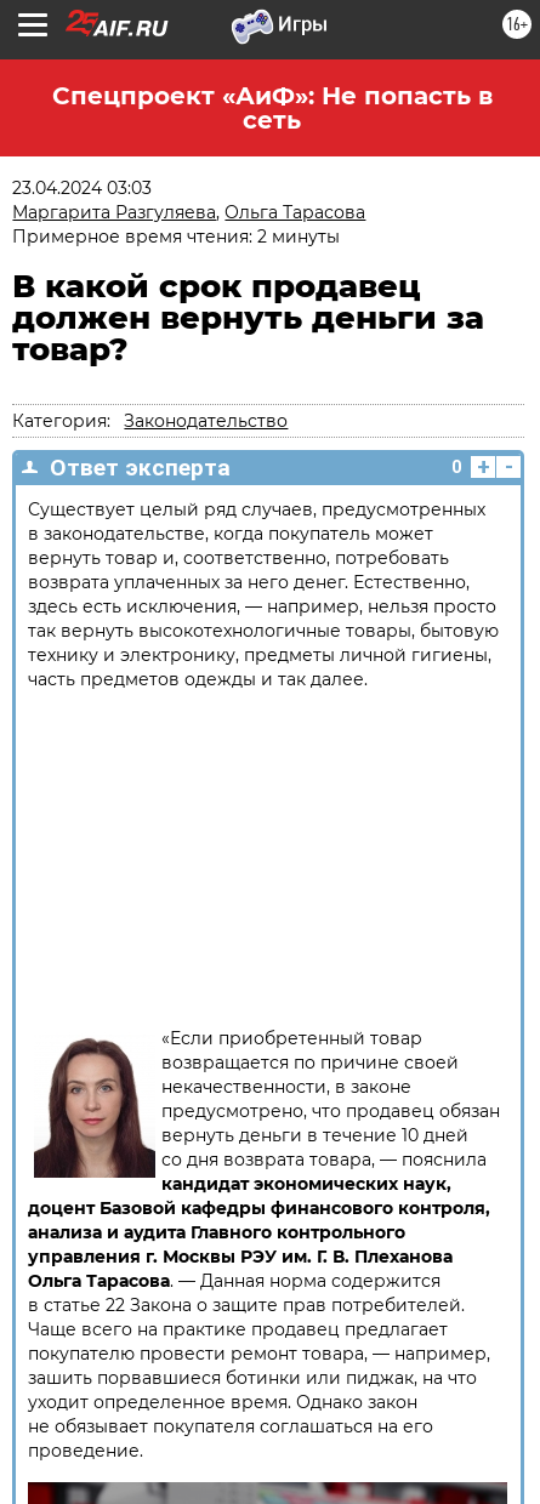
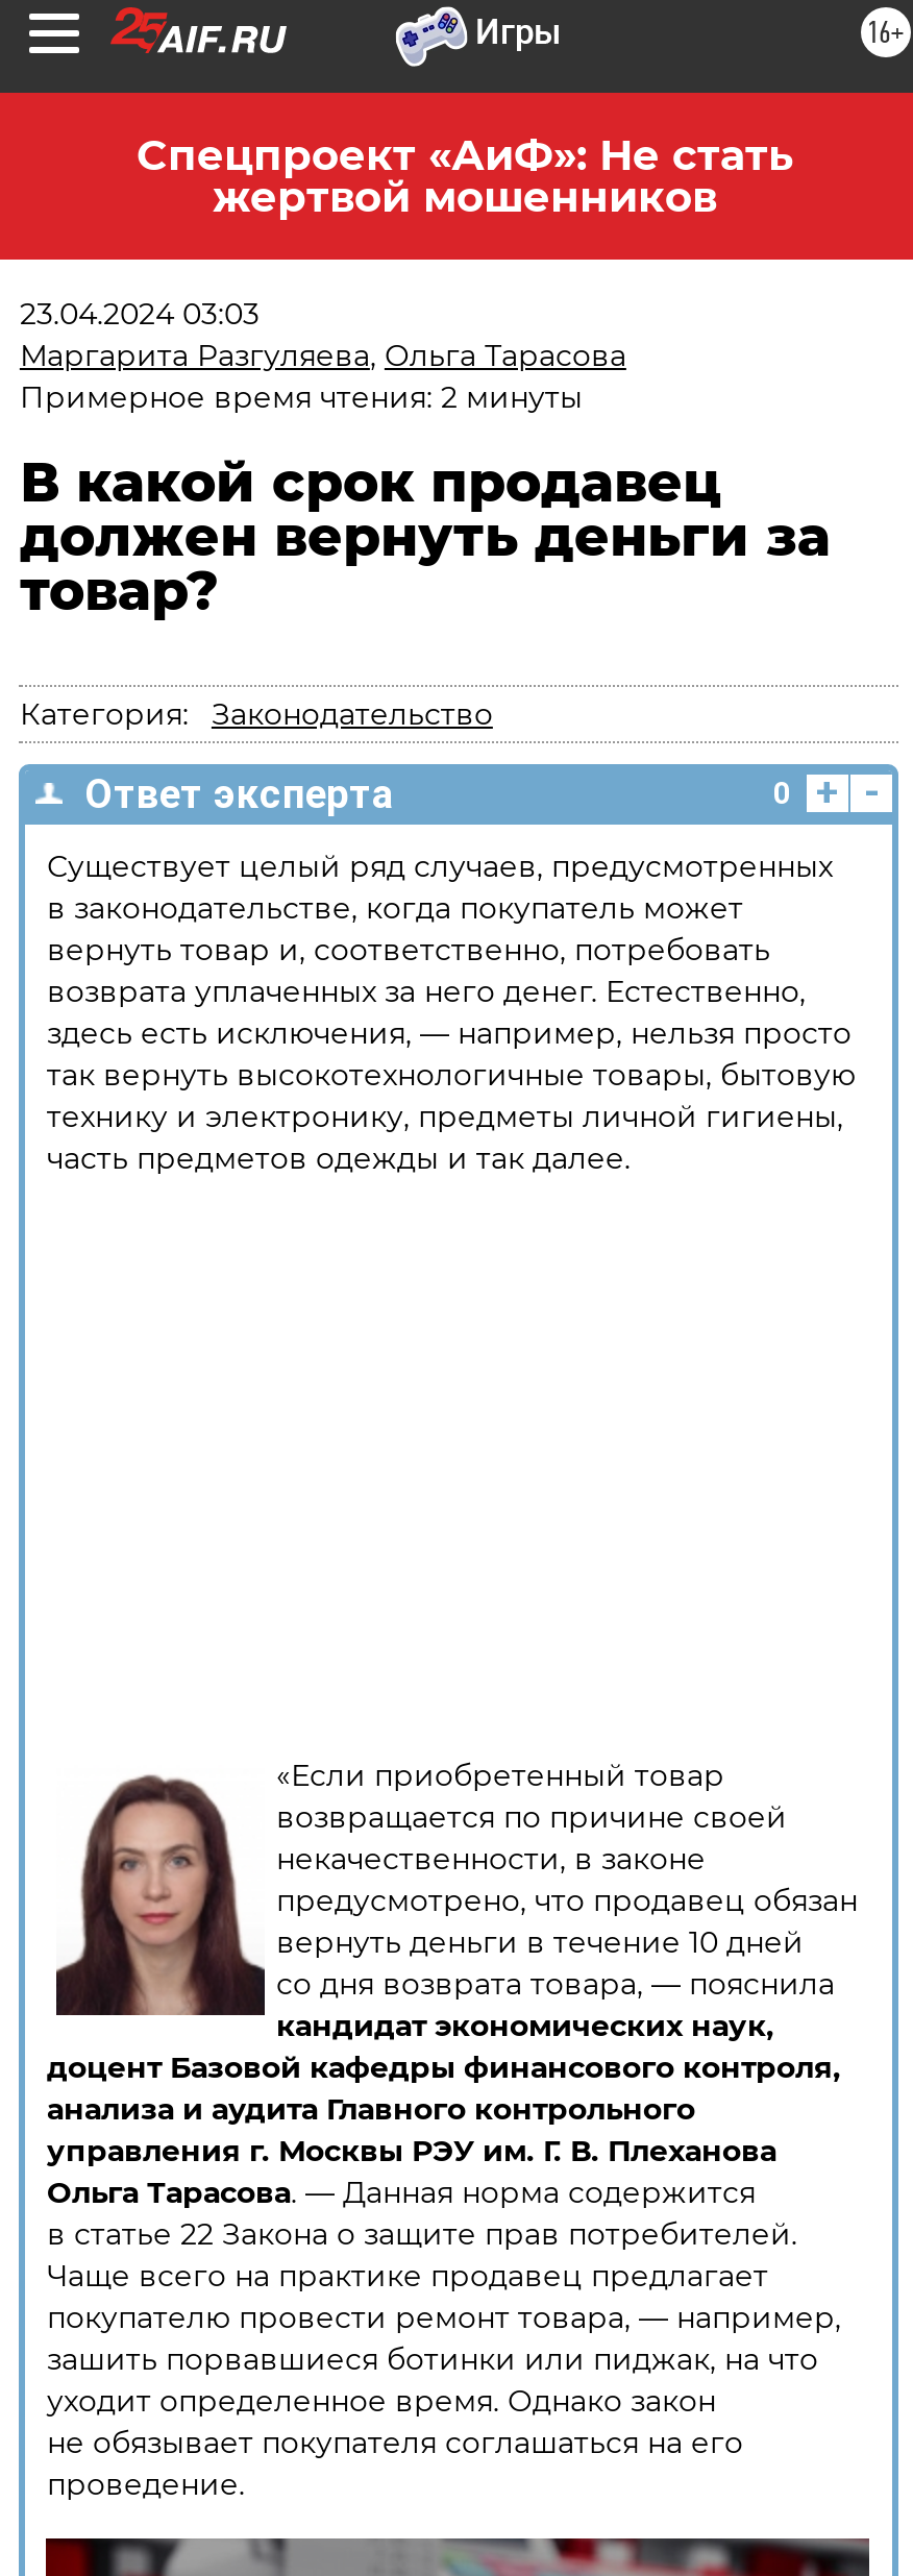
- Спецпроект «АиФ»: Не попасть в
- сеть
+ Спецпроект «АиФ»: Не стать
+ жертвой мошенников
